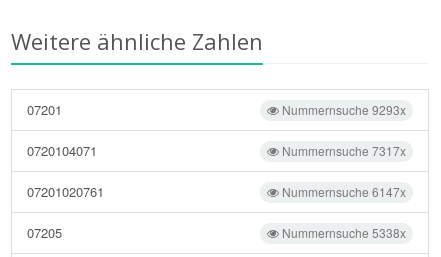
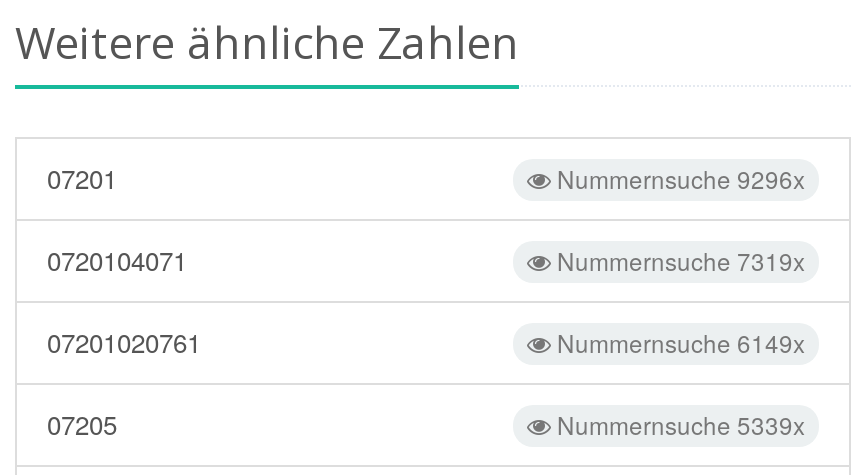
- Nummernsuche 9293x
+ Nummernsuche 9296x

- Nummernsuche 7317x
+ Nummernsuche 7319x

- Nummernsuche 6147x
+ Nummernsuche 6149x

- Nummernsuche 5338x
+ Nummernsuche 5339x
